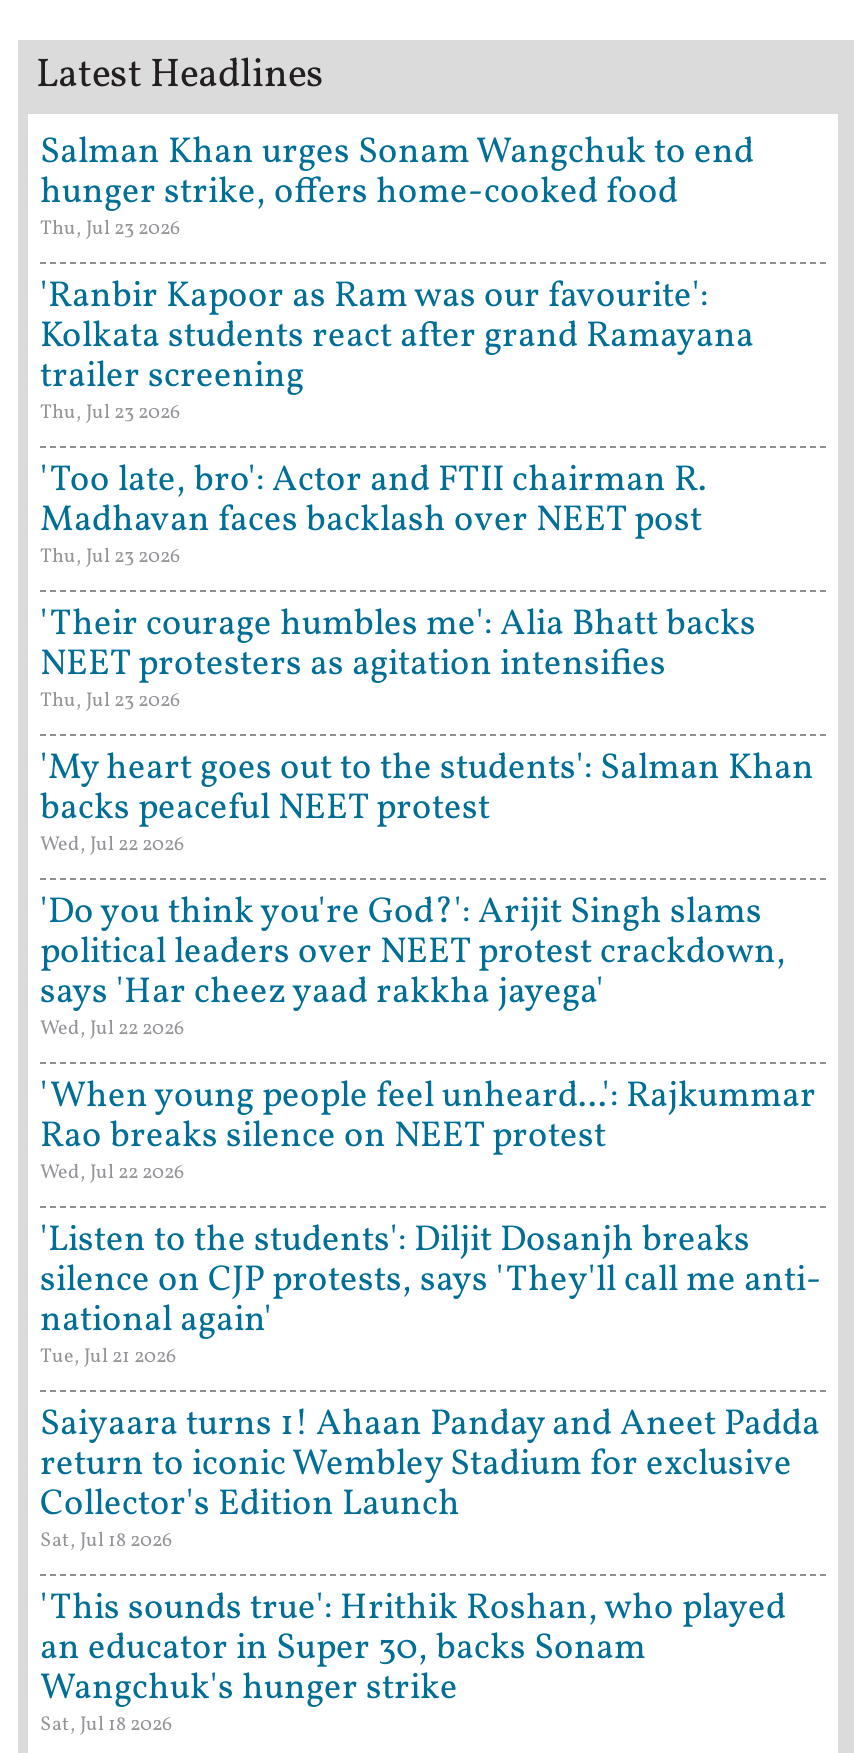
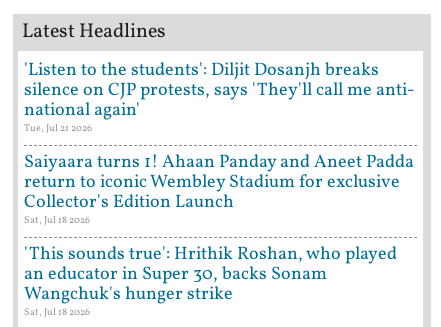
- Salman Khan urges Sonam Wangchuk to end
- hunger strike, offers home-cooked food
- Thu, Jul 23 2026
- 'Ranbir Kapoor as Ram was our favourite':
- Kolkata students react after grand Ramayana
- trailer screening
- Thu, Jul 23 2026
- 'Too late, bro': Actor and FTII chairman R.
- Madhavan faces backlash over NEET post
- Thu, Jul 23 2026
- 'Their courage humbles me': Alia Bhatt backs
- NEET protesters as agitation intensifies
- Thu, Jul 23 2026
- 'My heart goes out to the students': Salman Khan
- backs peaceful NEET protest
- Wed, Jul 22 2026
- 'Do you think you're God?': Arijit Singh slams
- political leaders over NEET protest crackdown,
- says 'Har cheez yaad rakkha jayega'
- Wed, Jul 22 2026
- 'When young people feel unheard...': Rajkummar
- Rao breaks silence on NEET protest
- Wed, Jul 22 2026
